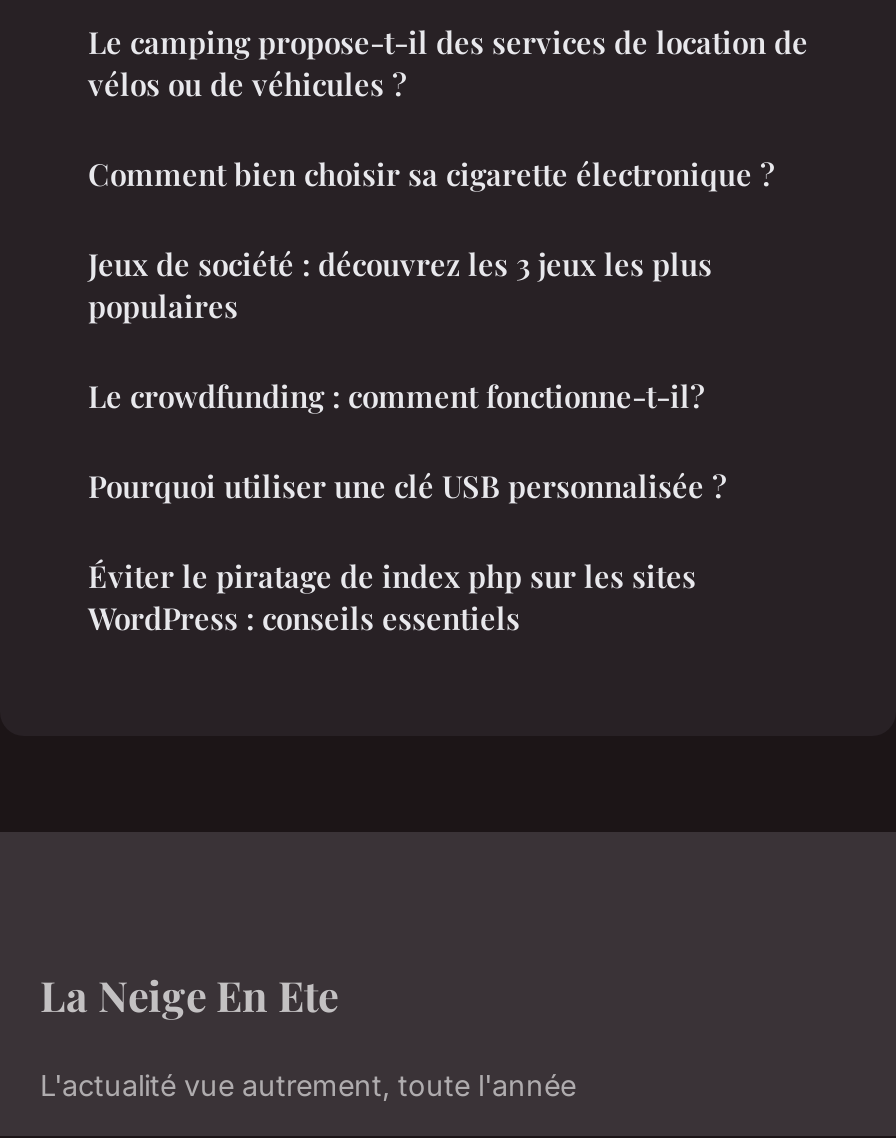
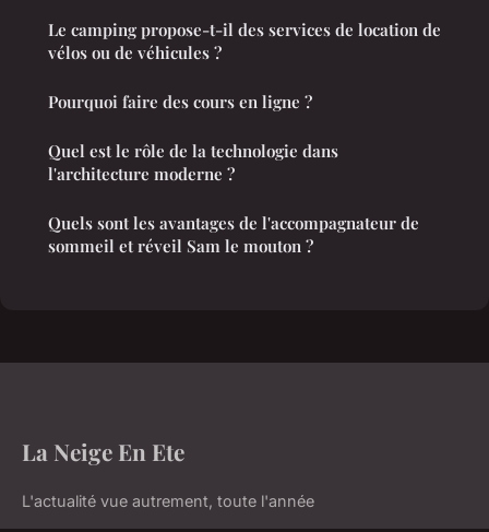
- Comment bien choisir sa cigarette électronique ?
- Jeux de société : découvrez les 3 jeux les plus
- populaires
- Le crowdfunding : comment fonctionne-t-il?
- Pourquoi utiliser une clé USB personnalisée ?
- Éviter le piratage de index php sur les sites
- WordPress : conseils essentiels
+ Pourquoi faire des cours en ligne ?
+ Quel est le rôle de la technologie dans
+ l'architecture moderne ?
+ Quels sont les avantages de l'accompagnateur de
+ sommeil et réveil Sam le mouton ?
